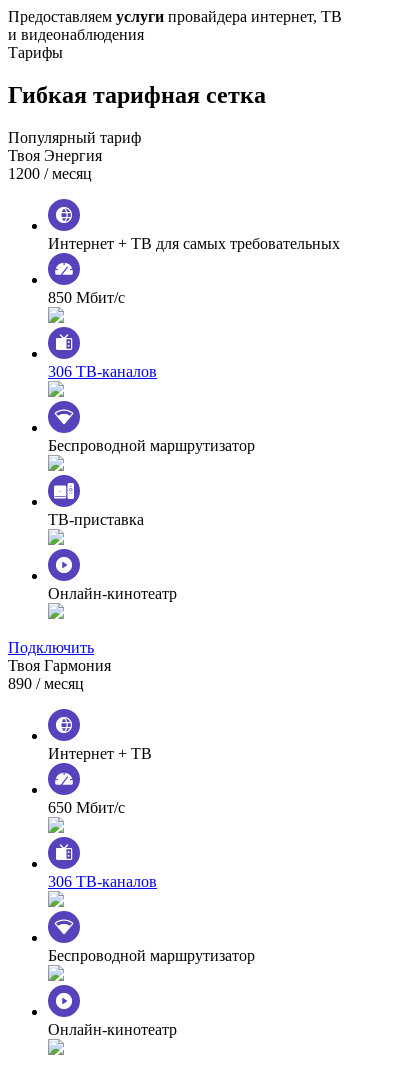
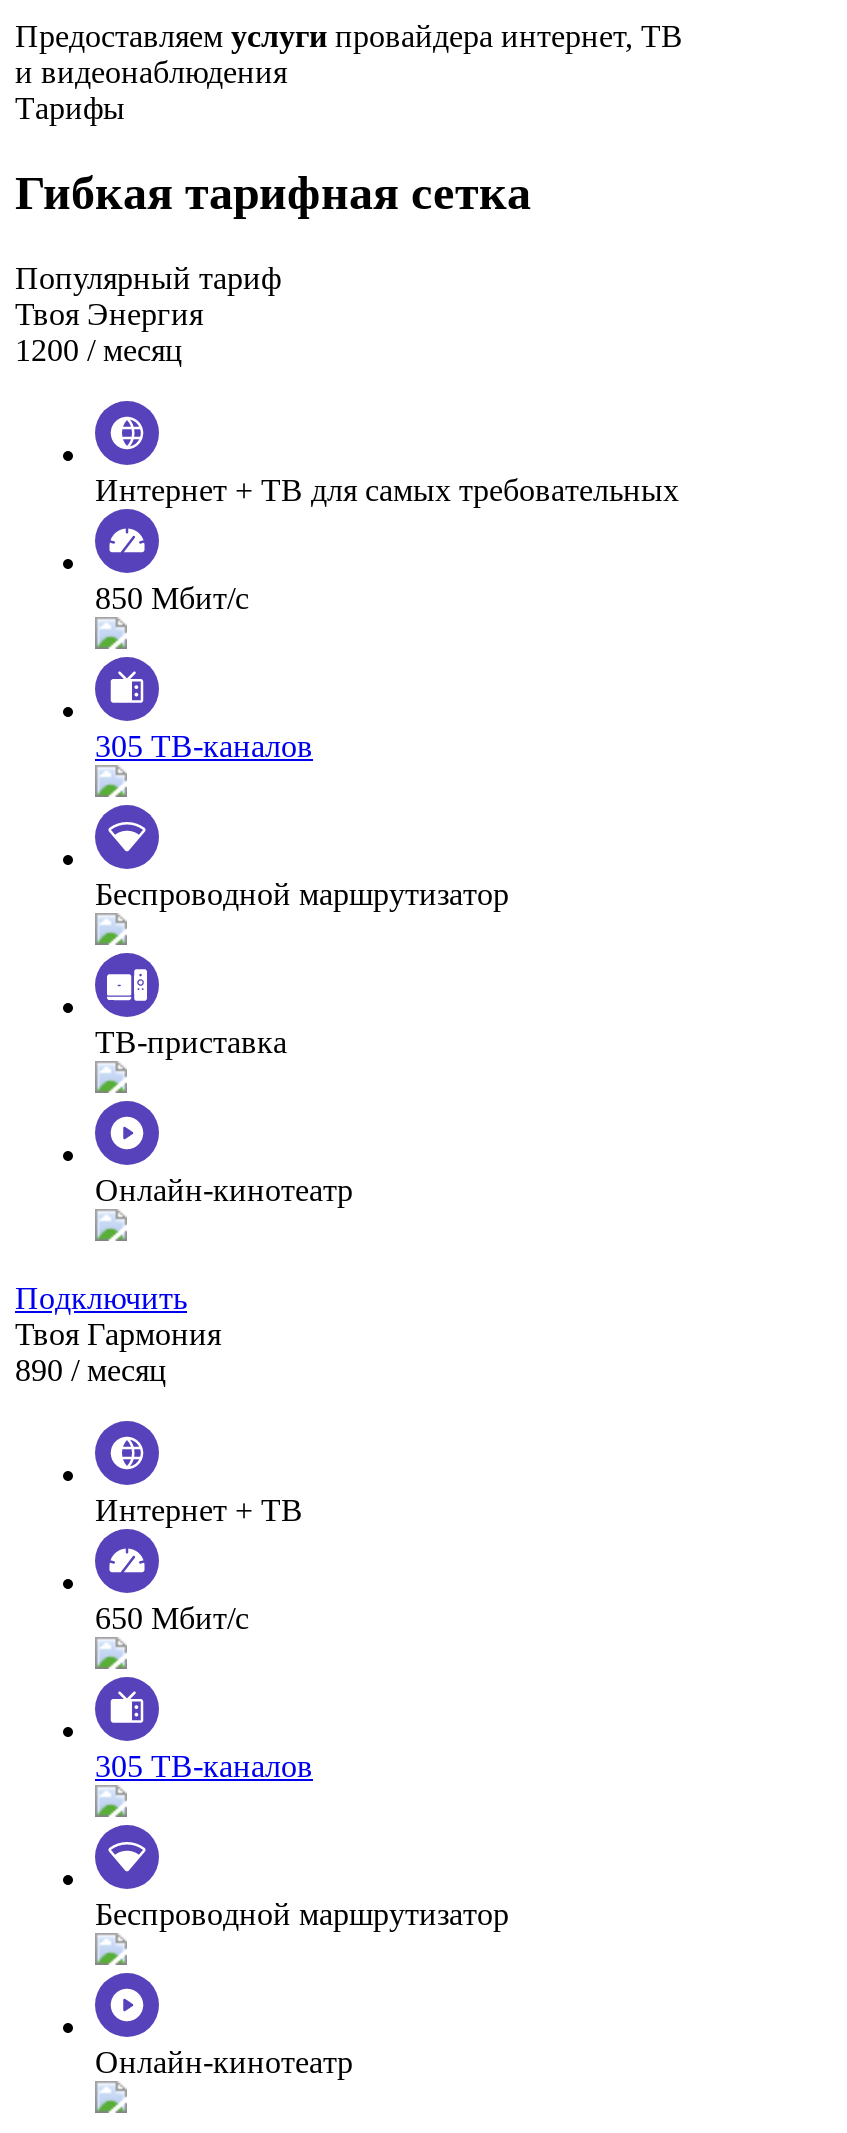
- 306 ТВ-каналов
+ 305 ТВ-каналов

- 306 ТВ-каналов
+ 305 ТВ-каналов
